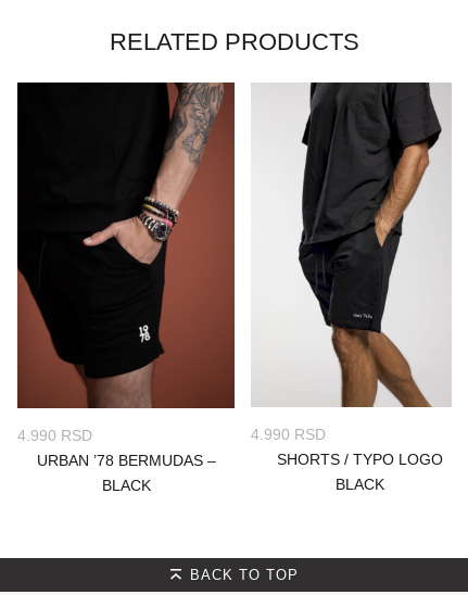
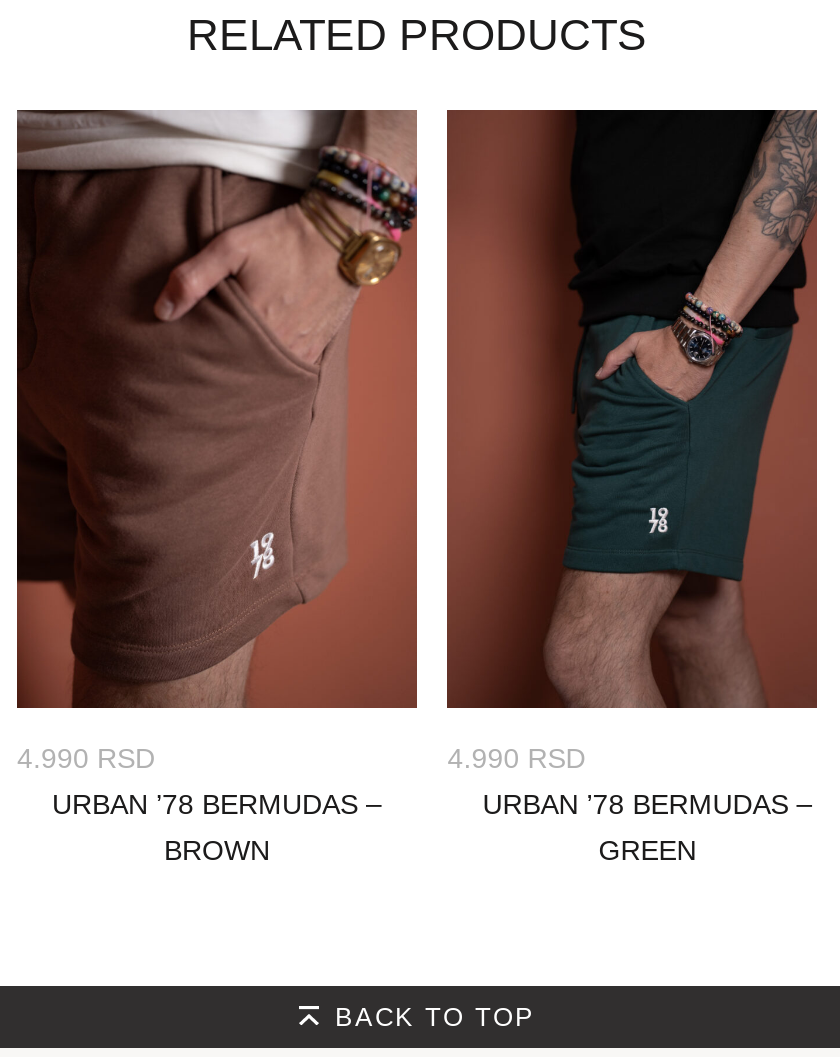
- [image]
+ [image]

- [image]
+ [image]

- SHORTS / TYPO LOGO
- BLACK
+ URBAN ’78 BERMUDAS –
+ GREEN

- BLACK
+ BROWN
